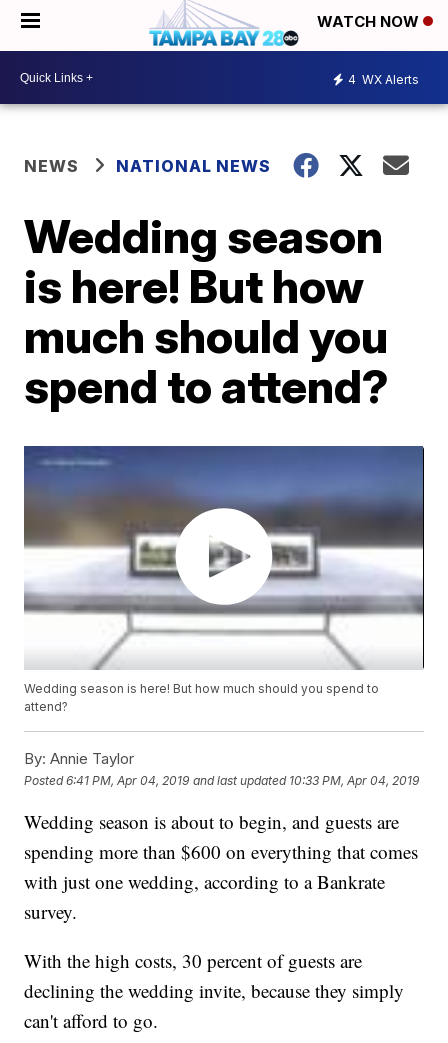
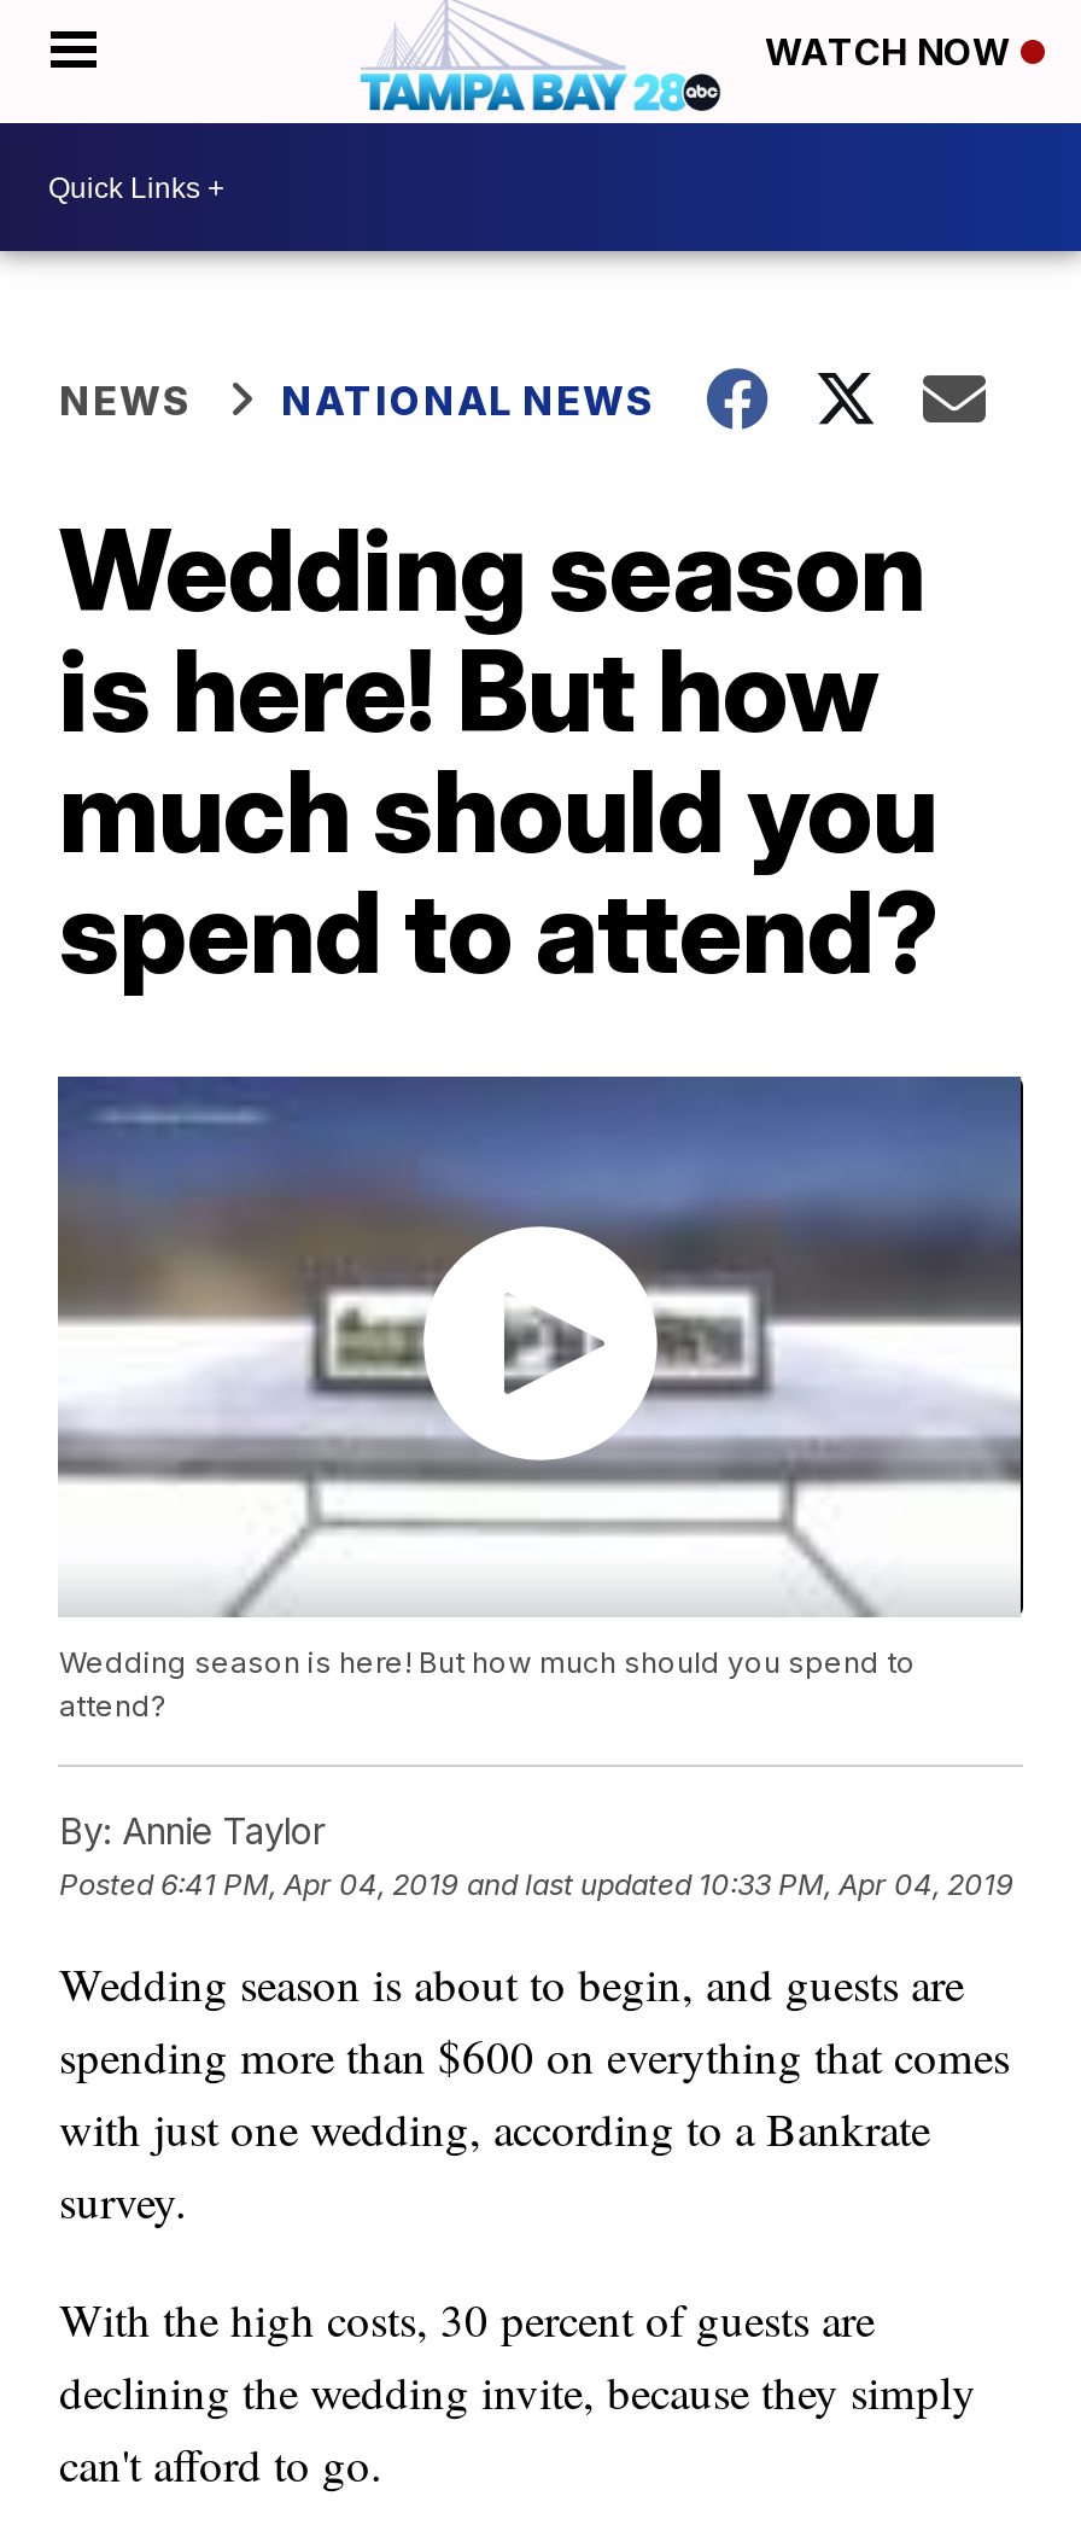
- 4 WX Alerts
